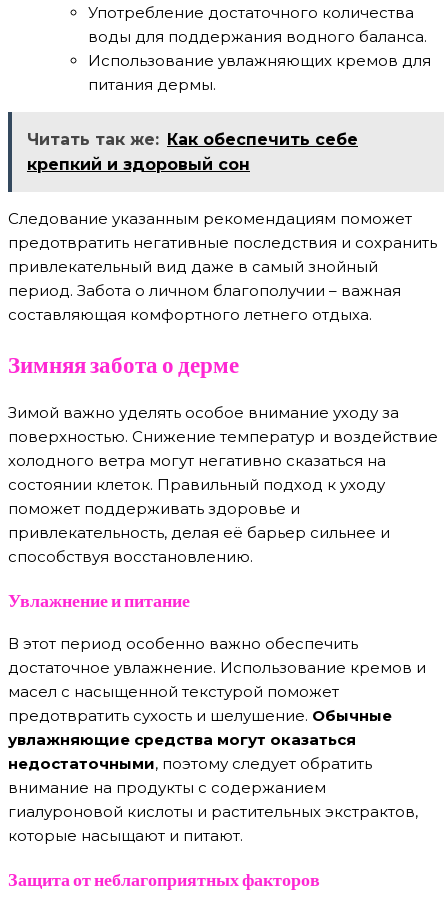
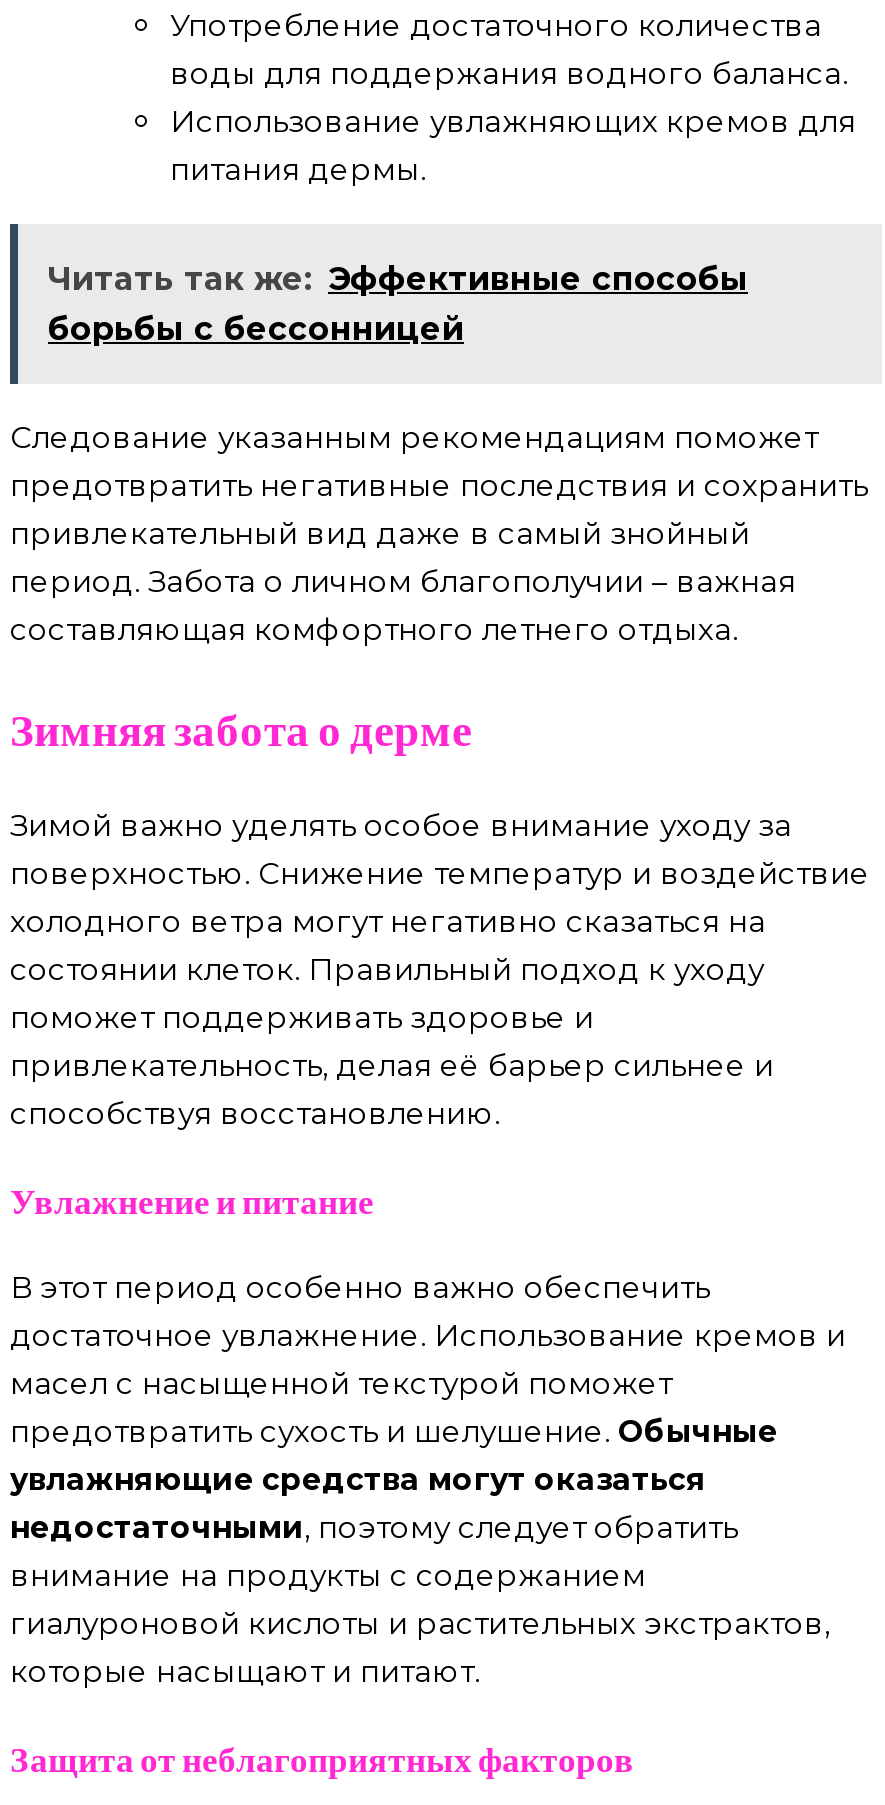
- Читать так же: Как обеспечить себе
- крепкий и здоровый сон
+ Читать так же: Эффективные способы
+ борьбы с бессонницей
